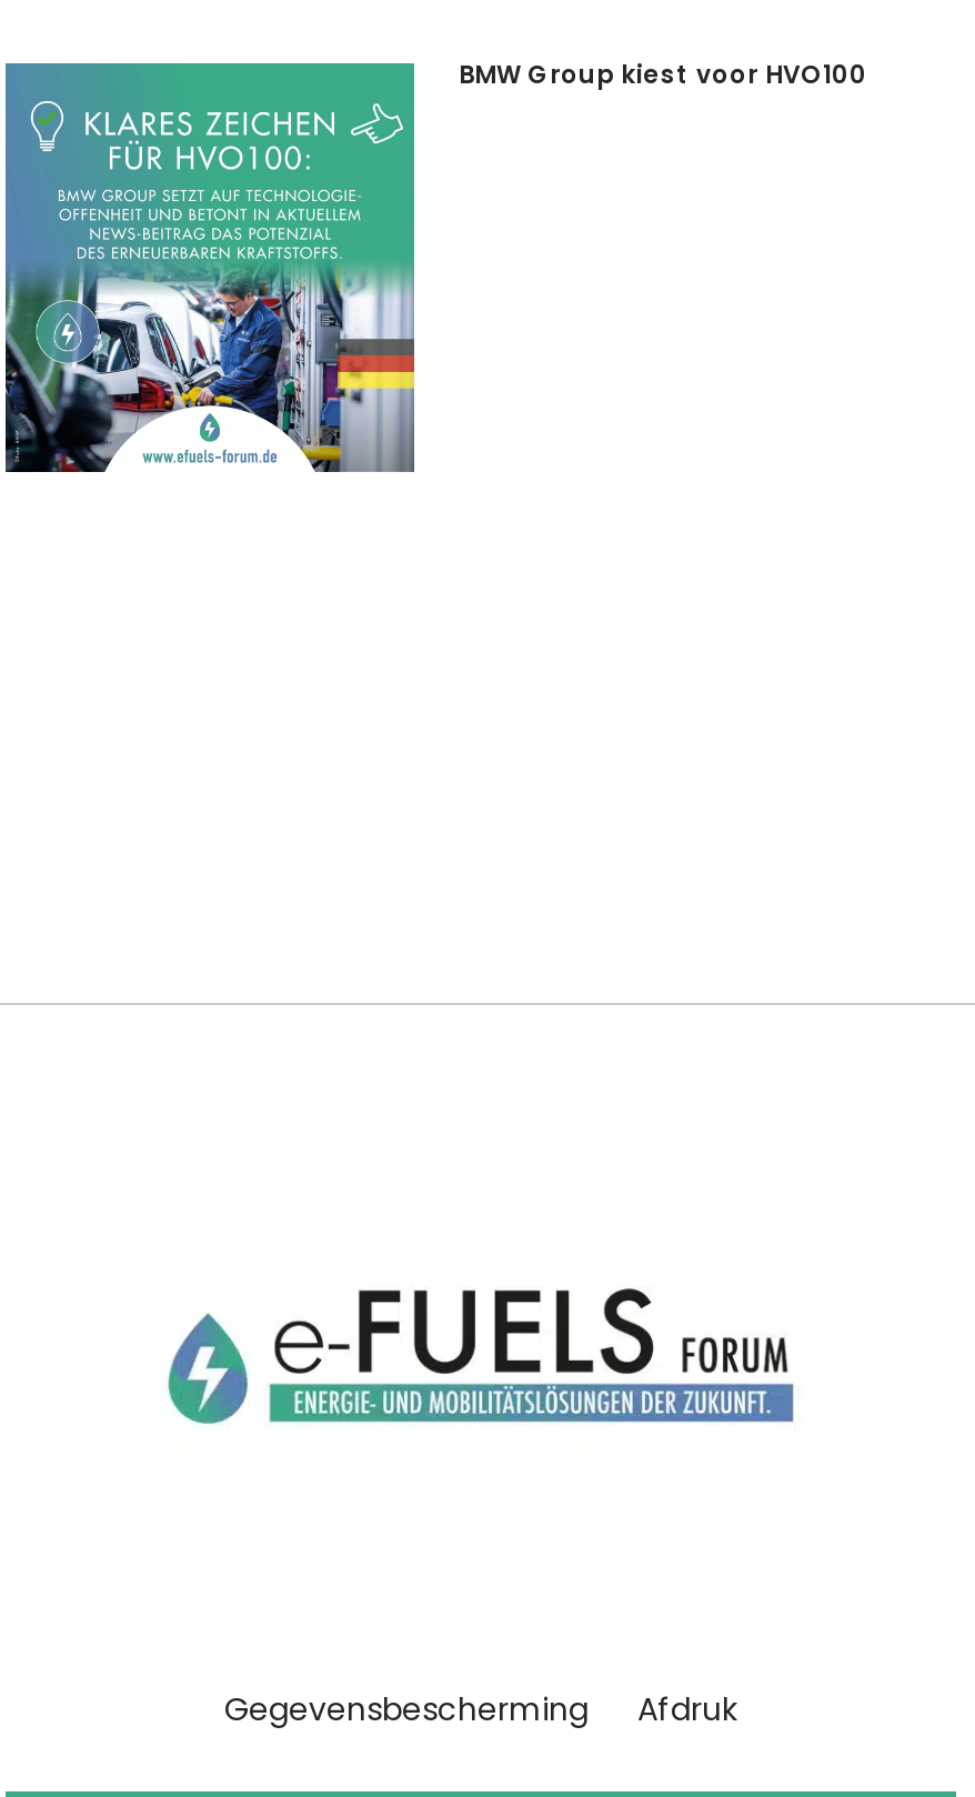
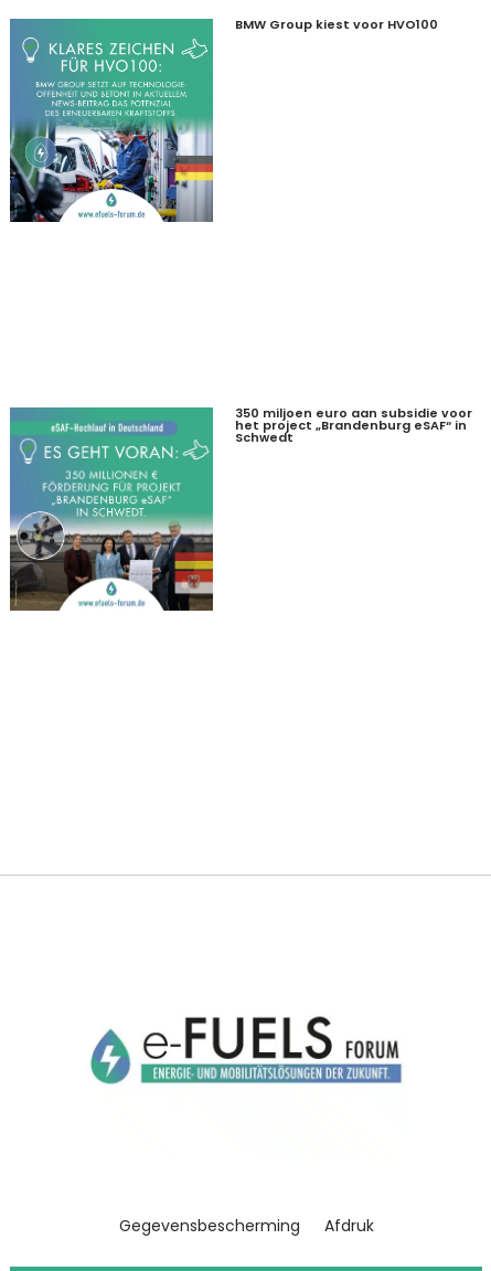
+ [image]
+ 350 miljoen euro aan subsidie voor
+ het project „Brandenburg eSAF“ in
+ Schwedt
